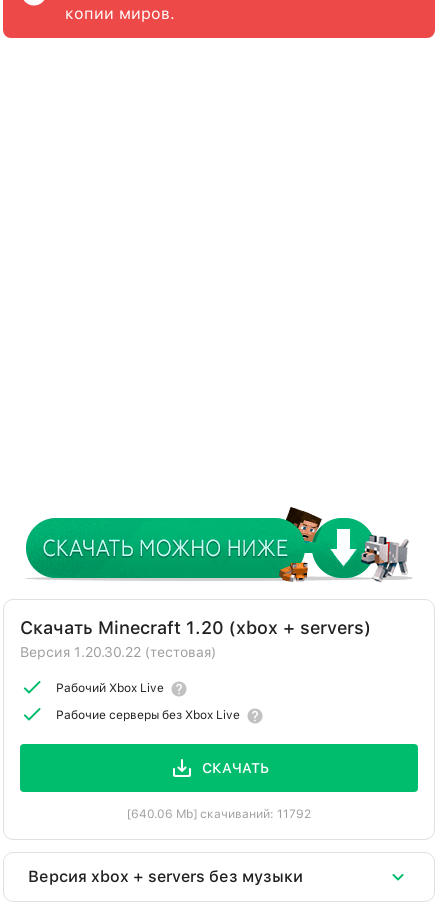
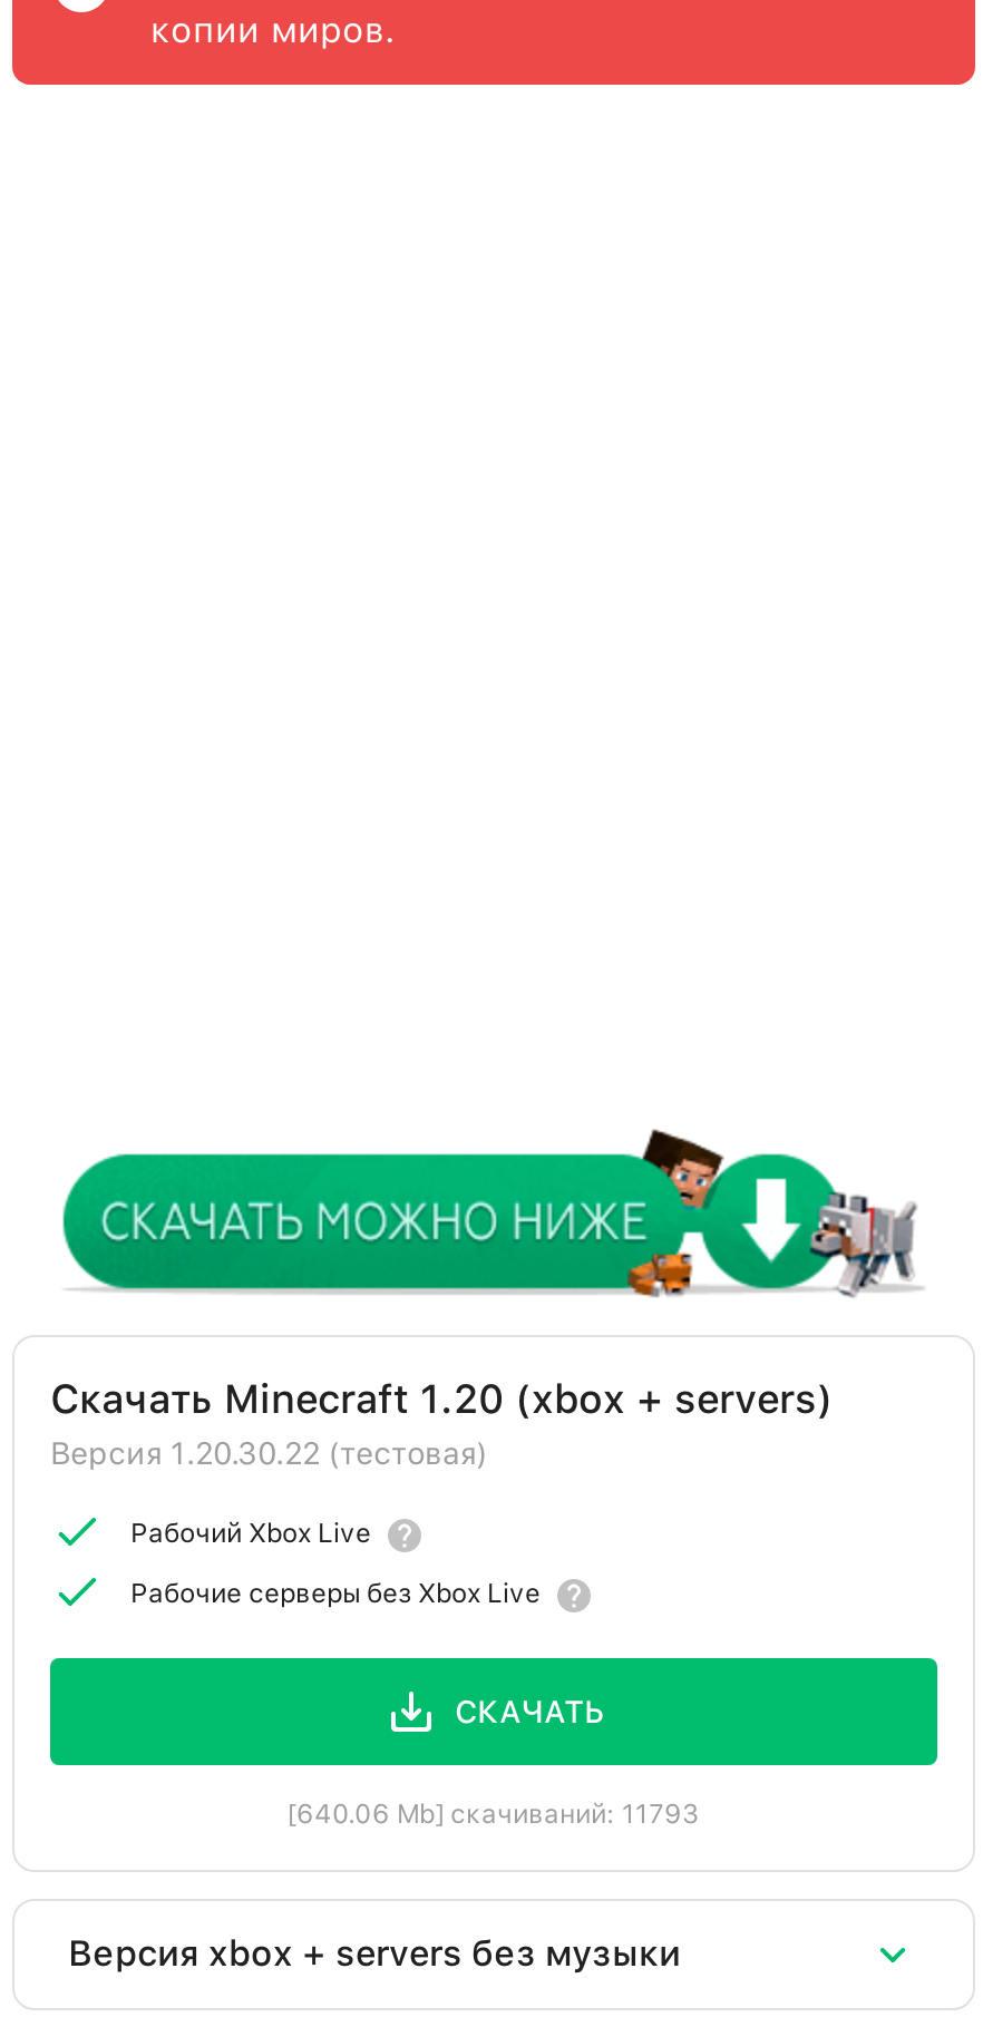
- [640.06 Mb] скачиваний: 11792
+ [640.06 Mb] скачиваний: 11793
